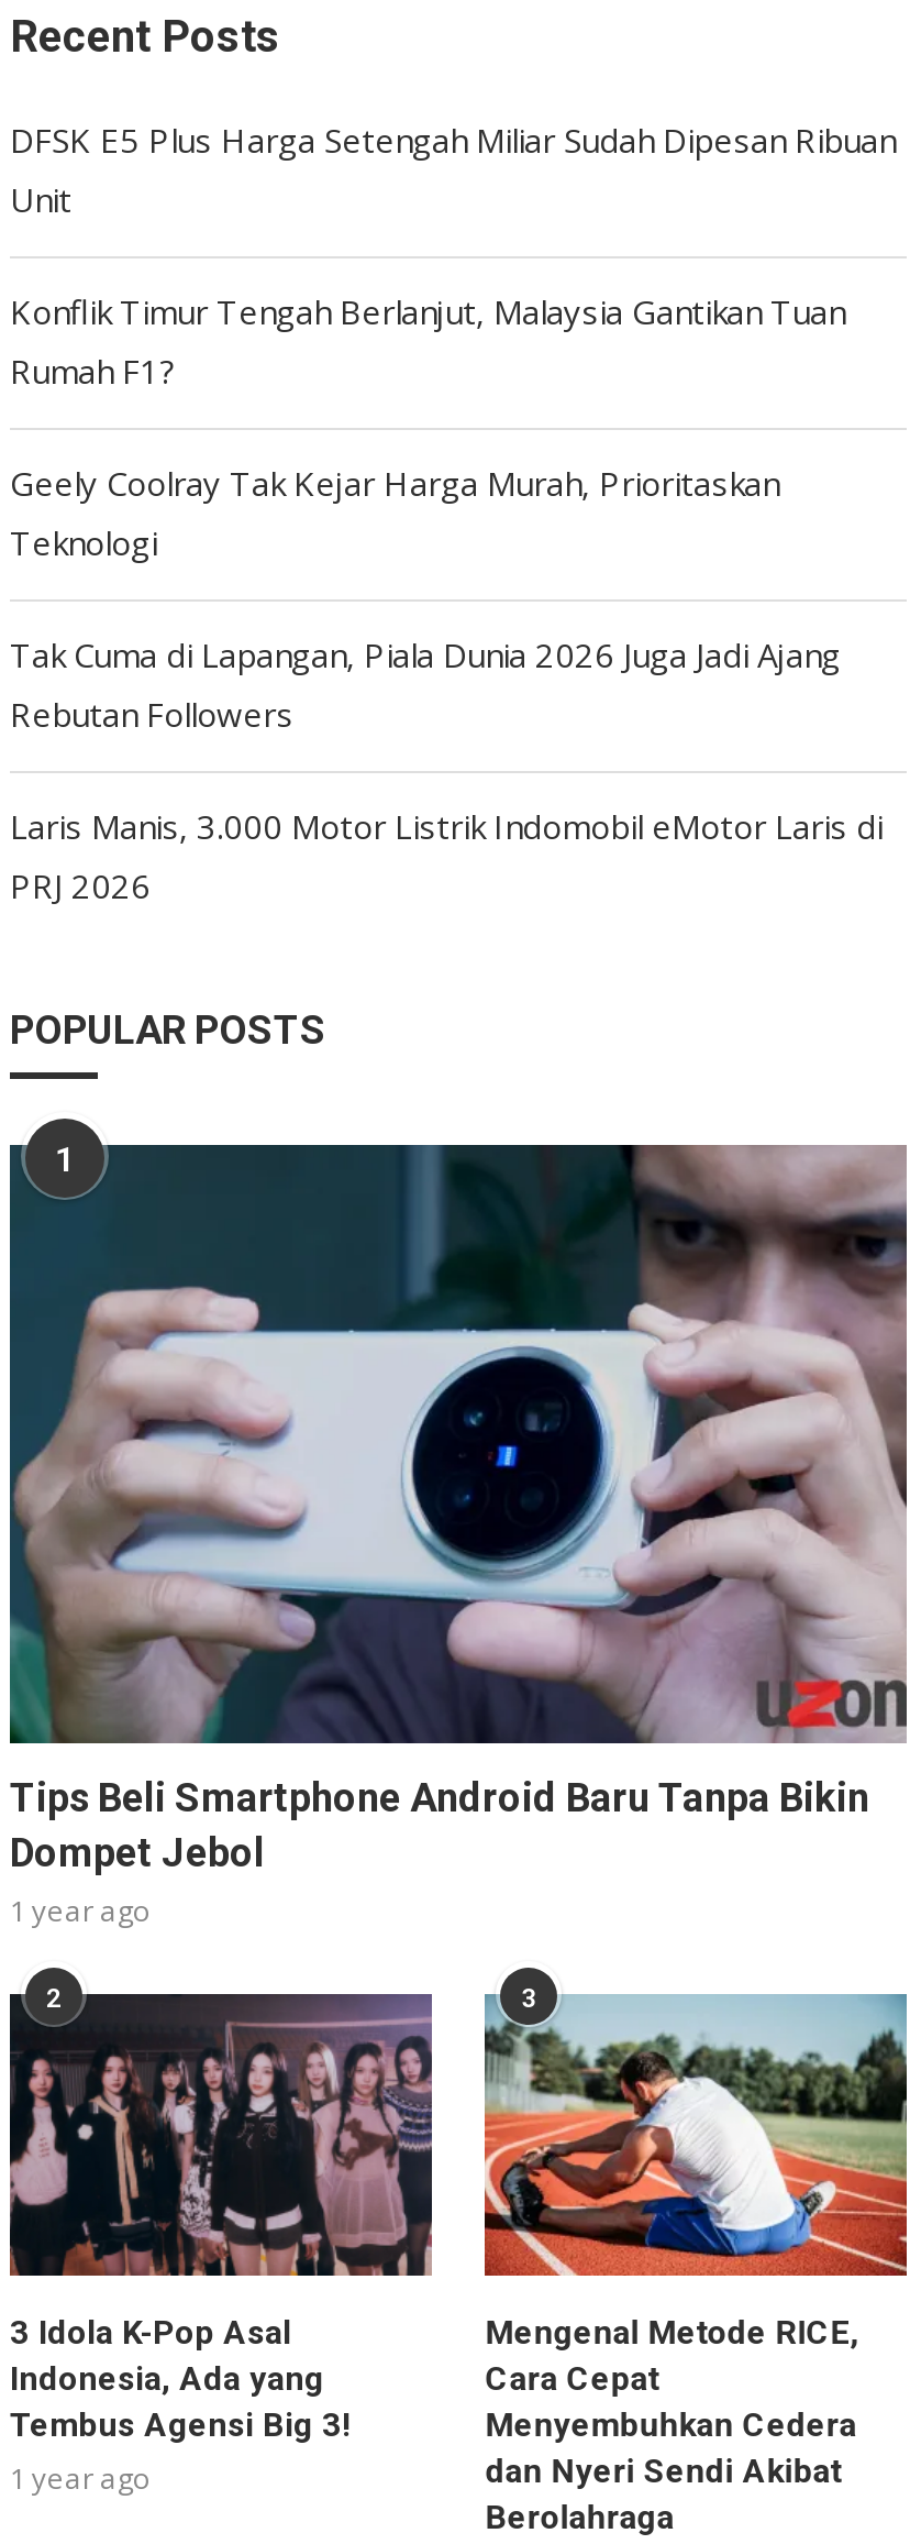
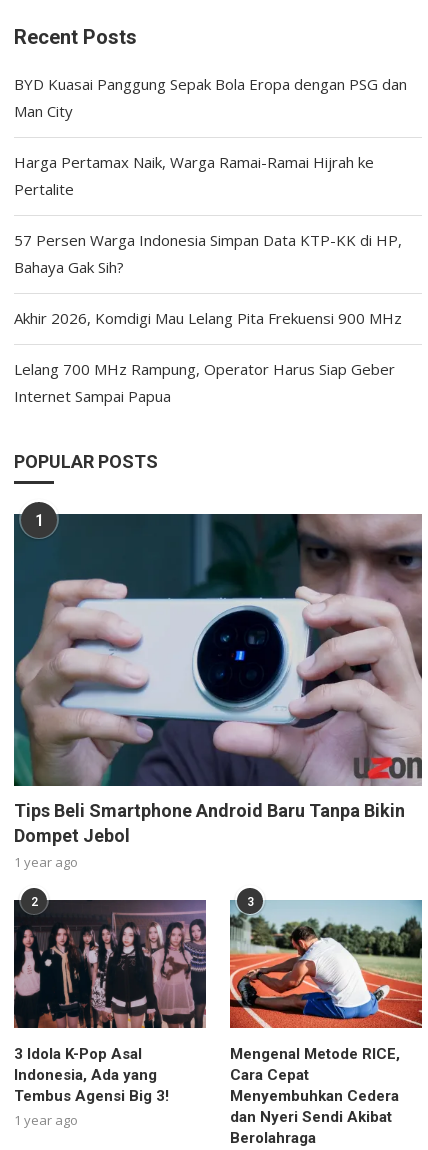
- DFSK E5 Plus Harga Setengah Miliar Sudah Dipesan Ribuan
- Unit
+ BYD Kuasai Panggung Sepak Bola Eropa dengan PSG dan
+ Man City

- Konflik Timur Tengah Berlanjut, Malaysia Gantikan Tuan
- Rumah F1?
+ Harga Pertamax Naik, Warga Ramai-Ramai Hijrah ke
+ Pertalite

- Geely Coolray Tak Kejar Harga Murah, Prioritaskan
- Teknologi
+ 57 Persen Warga Indonesia Simpan Data KTP-KK di HP,
+ Bahaya Gak Sih?

- Tak Cuma di Lapangan, Piala Dunia 2026 Juga Jadi Ajang
- Rebutan Followers
+ Akhir 2026, Komdigi Mau Lelang Pita Frekuensi 900 MHz

- Laris Manis, 3.000 Motor Listrik Indomobil eMotor Laris di
- PRJ 2026
+ Lelang 700 MHz Rampung, Operator Harus Siap Geber
+ Internet Sampai Papua
